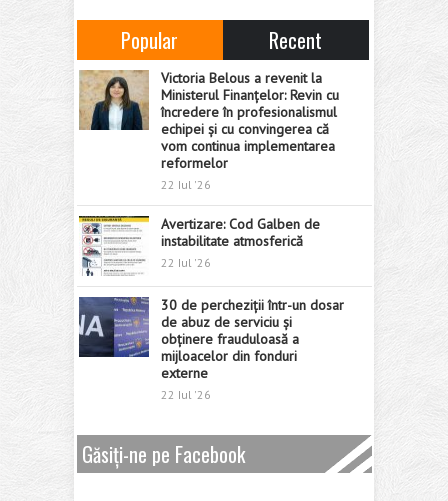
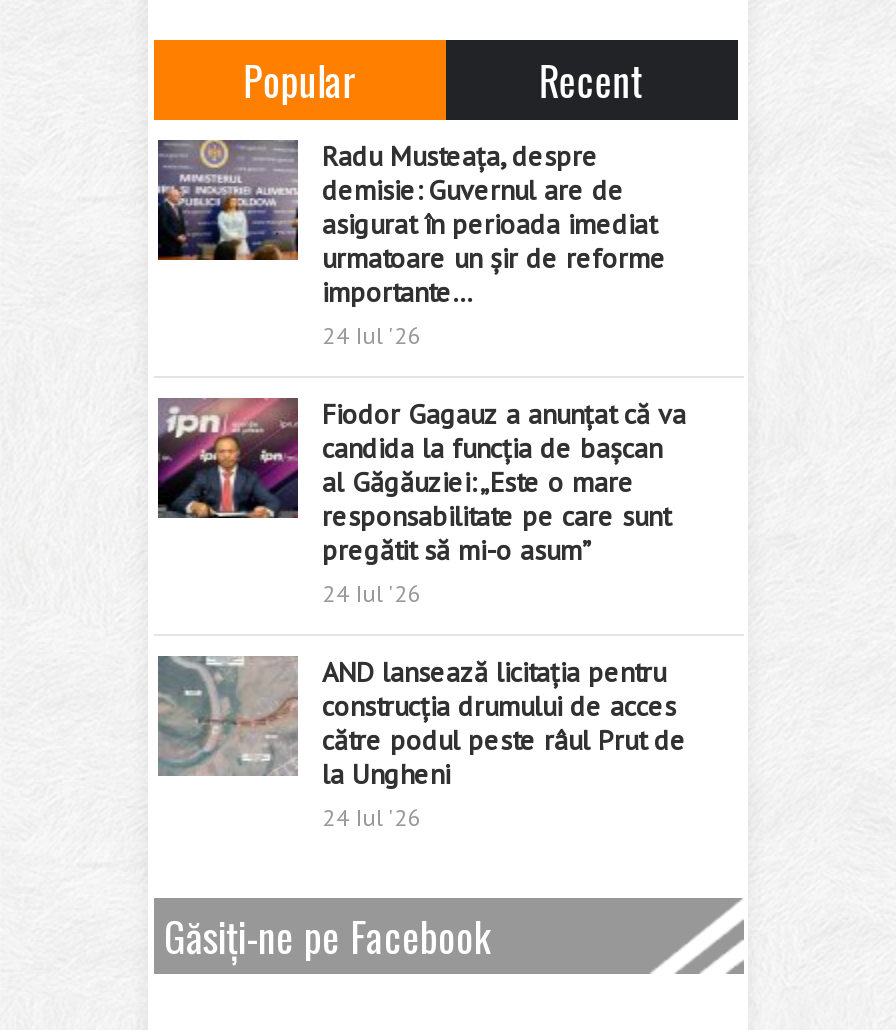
- [image]
- Victoria Belous a revenit la
- Ministerul Finanțelor: Revin cu
- încredere în profesionalismul
- echipei și cu convingerea că
- vom continua implementarea
- reformelor
- 22 Iul '26
+ [image]
+ Radu Musteața, despre
+ demisie: Guvernul are de
+ asigurat în perioada imediat
+ urmatoare un șir de reforme
+ importante…
+ 24 Iul '26

- [image]
- Avertizare: Cod Galben de
- instabilitate atmosferică
- 22 Iul '26
+ [image]
+ Fiodor Gagauz a anunțat că va
+ candida la funcția de bașcan
+ al Găgăuziei: „Este o mare
+ responsabilitate pe care sunt
+ pregătit să mi-o asum”
+ 24 Iul '26

- [image]
- 30 de percheziții într-un dosar
- de abuz de serviciu și
- obținere frauduloasă a
- mijloacelor din fonduri
- externe
- 22 Iul '26
+ [image]
+ AND lansează licitația pentru
+ construcția drumului de acces
+ către podul peste râul Prut de
+ la Ungheni
+ 24 Iul '26
